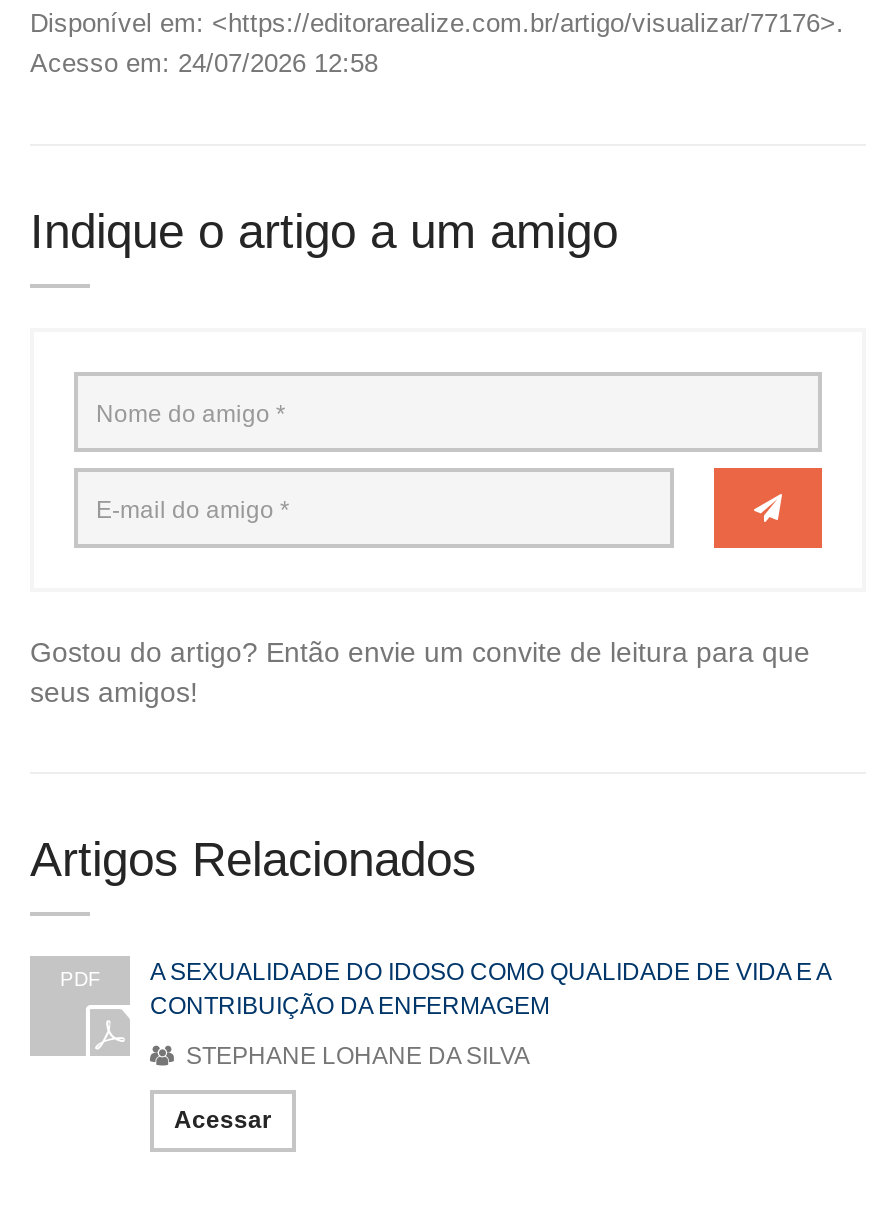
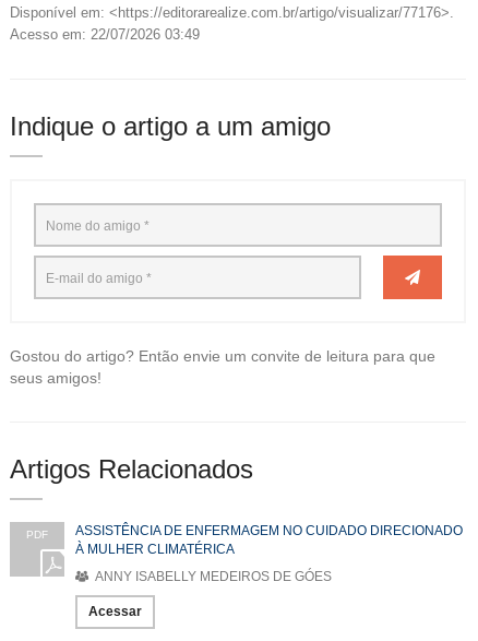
- Acesso em: 24/07/2026 12:58
+ Acesso em: 22/07/2026 03:49

- A SEXUALIDADE DO IDOSO COMO QUALIDADE DE VIDA E A
- CONTRIBUIÇÃO DA ENFERMAGEM
+ ASSISTÊNCIA DE ENFERMAGEM NO CUIDADO DIRECIONADO
+ À MULHER CLIMATÉRICA

- STEPHANE LOHANE DA SILVA
+ ANNY ISABELLY MEDEIROS DE GÓES
